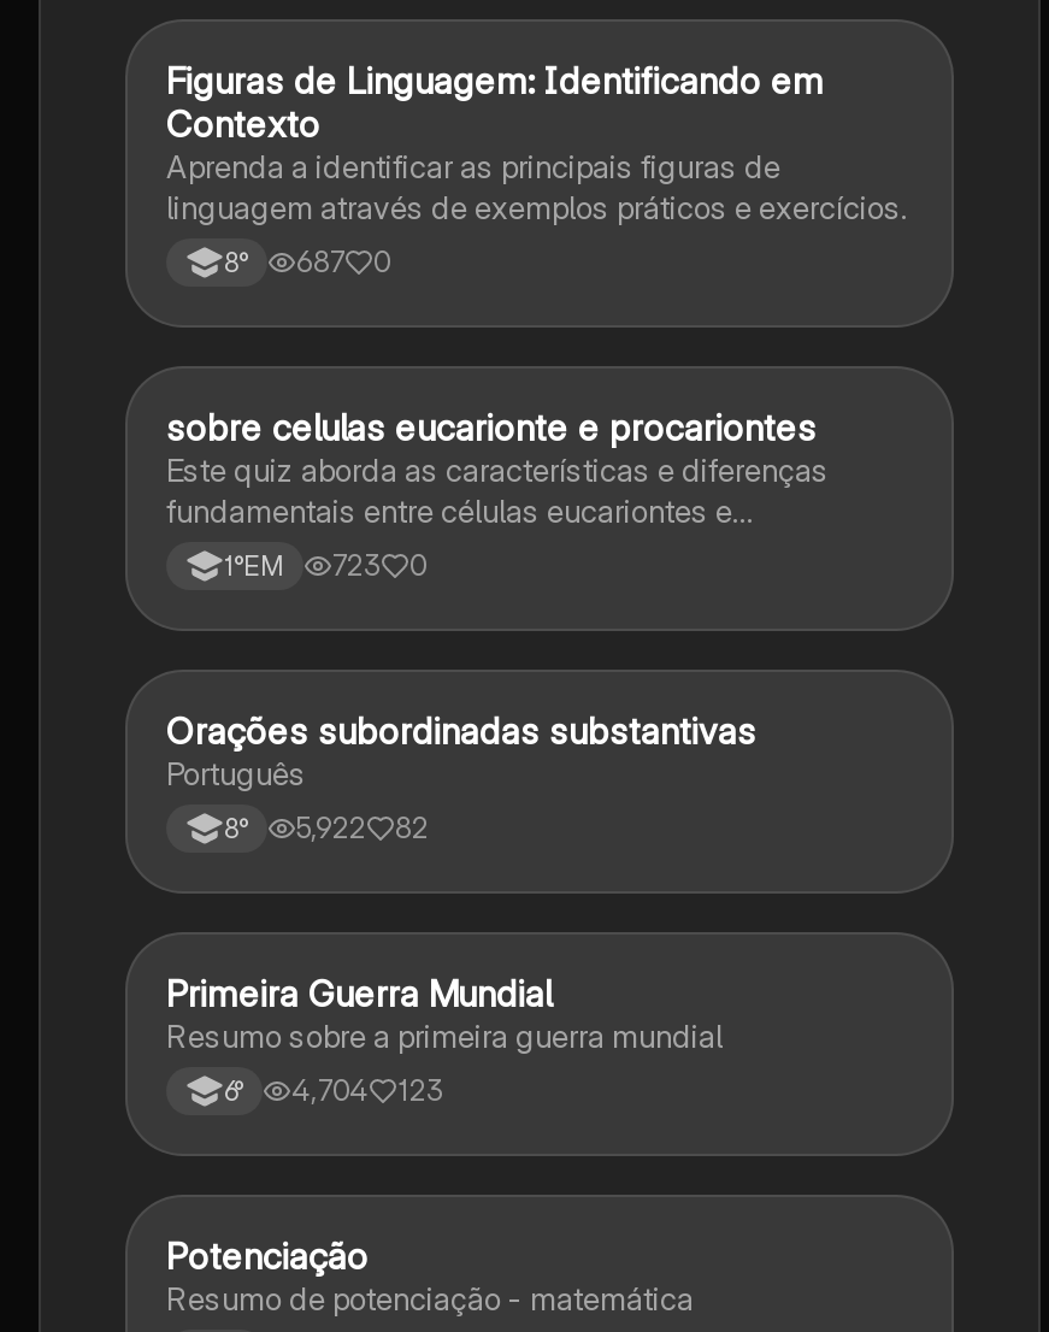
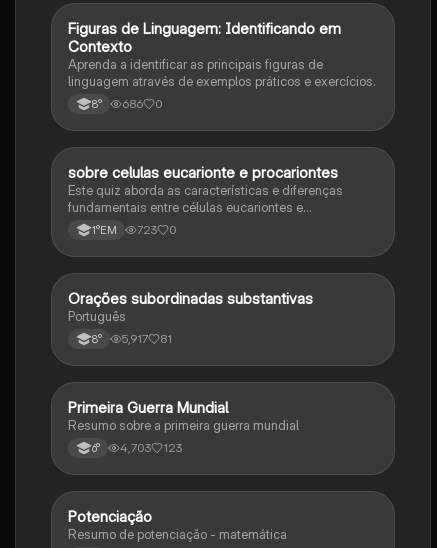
- 8° 687 0
+ 8° 686 0

- 5,922
+ 5,917

- 82
+ 81

- 6° 4,704 123
+ 6° 4,703 123
